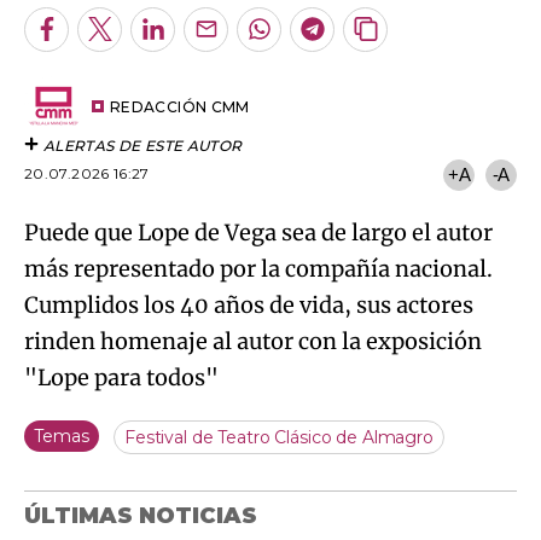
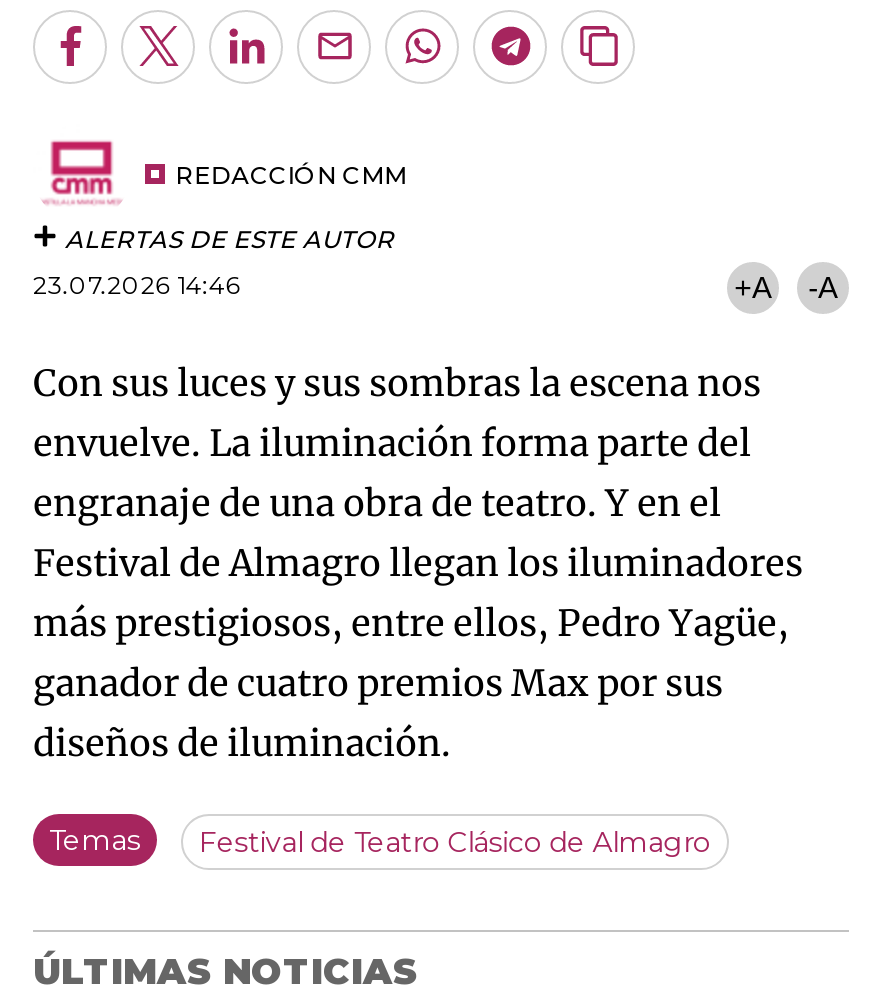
- 20.07.2026 16:27
+ 23.07.2026 14:46

- Puede que Lope de Vega sea de largo el autor
- más representado por la compañía nacional.
- Cumplidos los 40 años de vida, sus actores
- rinden homenaje al autor con la exposición
- "Lope para todos"
+ Con sus luces y sus sombras la escena nos
+ envuelve. La iluminación forma parte del
+ engranaje de una obra de teatro. Y en el
+ Festival de Almagro llegan los iluminadores
+ más prestigiosos, entre ellos, Pedro Yagüe,
+ ganador de cuatro premios Max por sus
+ diseños de iluminación.
